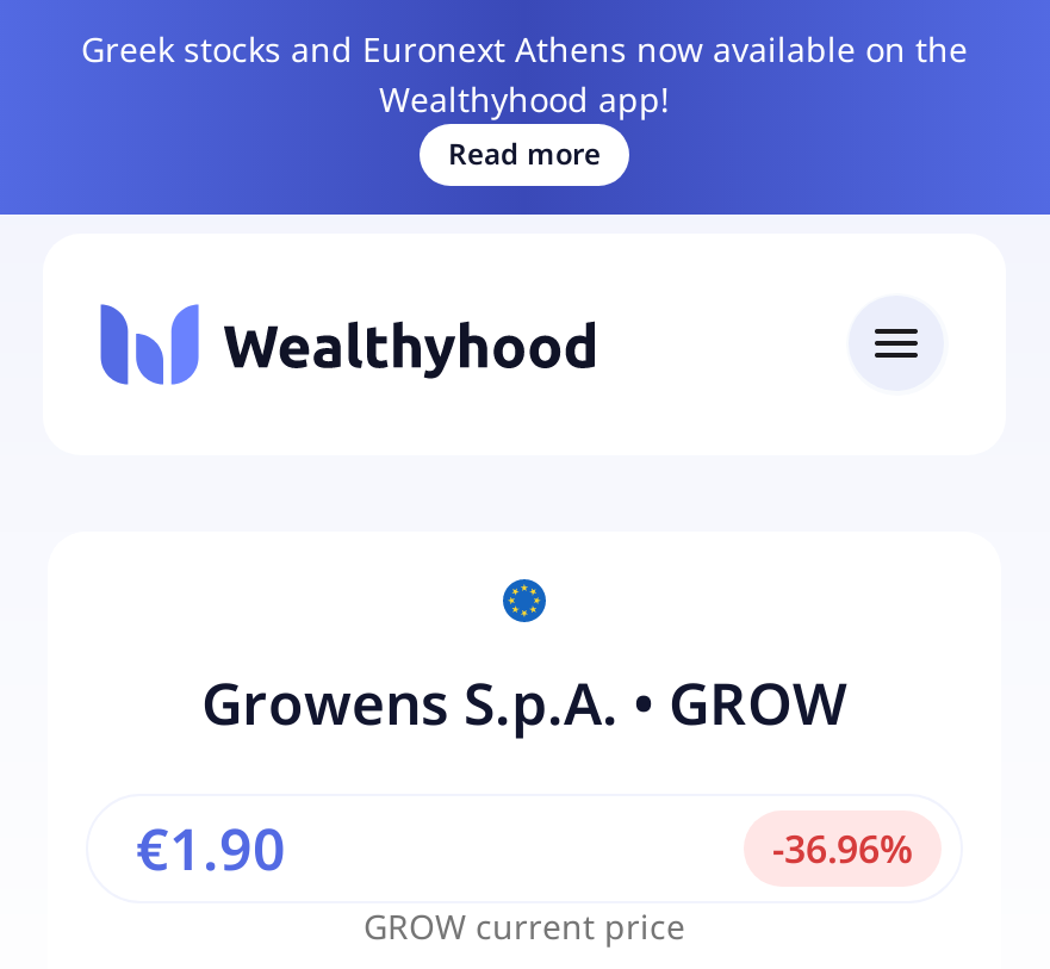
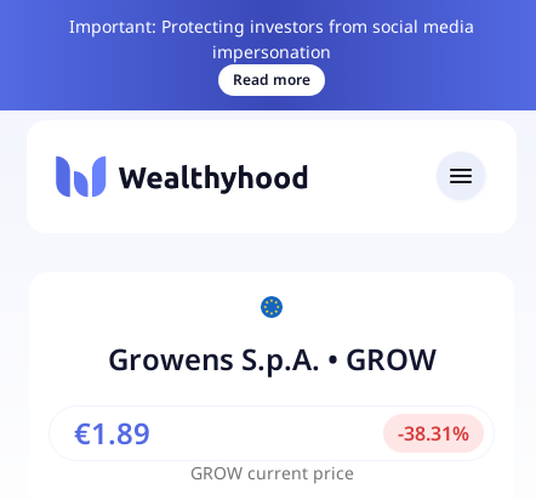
- Greek stocks and Euronext Athens now available on the
- Wealthyhood app!
+ Important: Protecting investors from social media
+ impersonation

- €1.90
+ €1.89

- -36.96%
+ -38.31%
